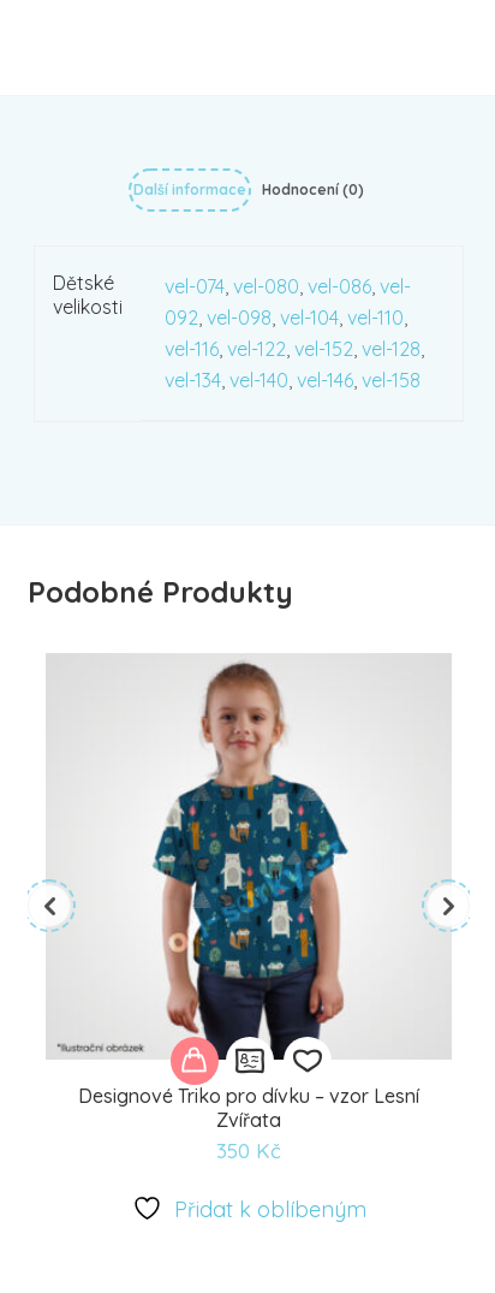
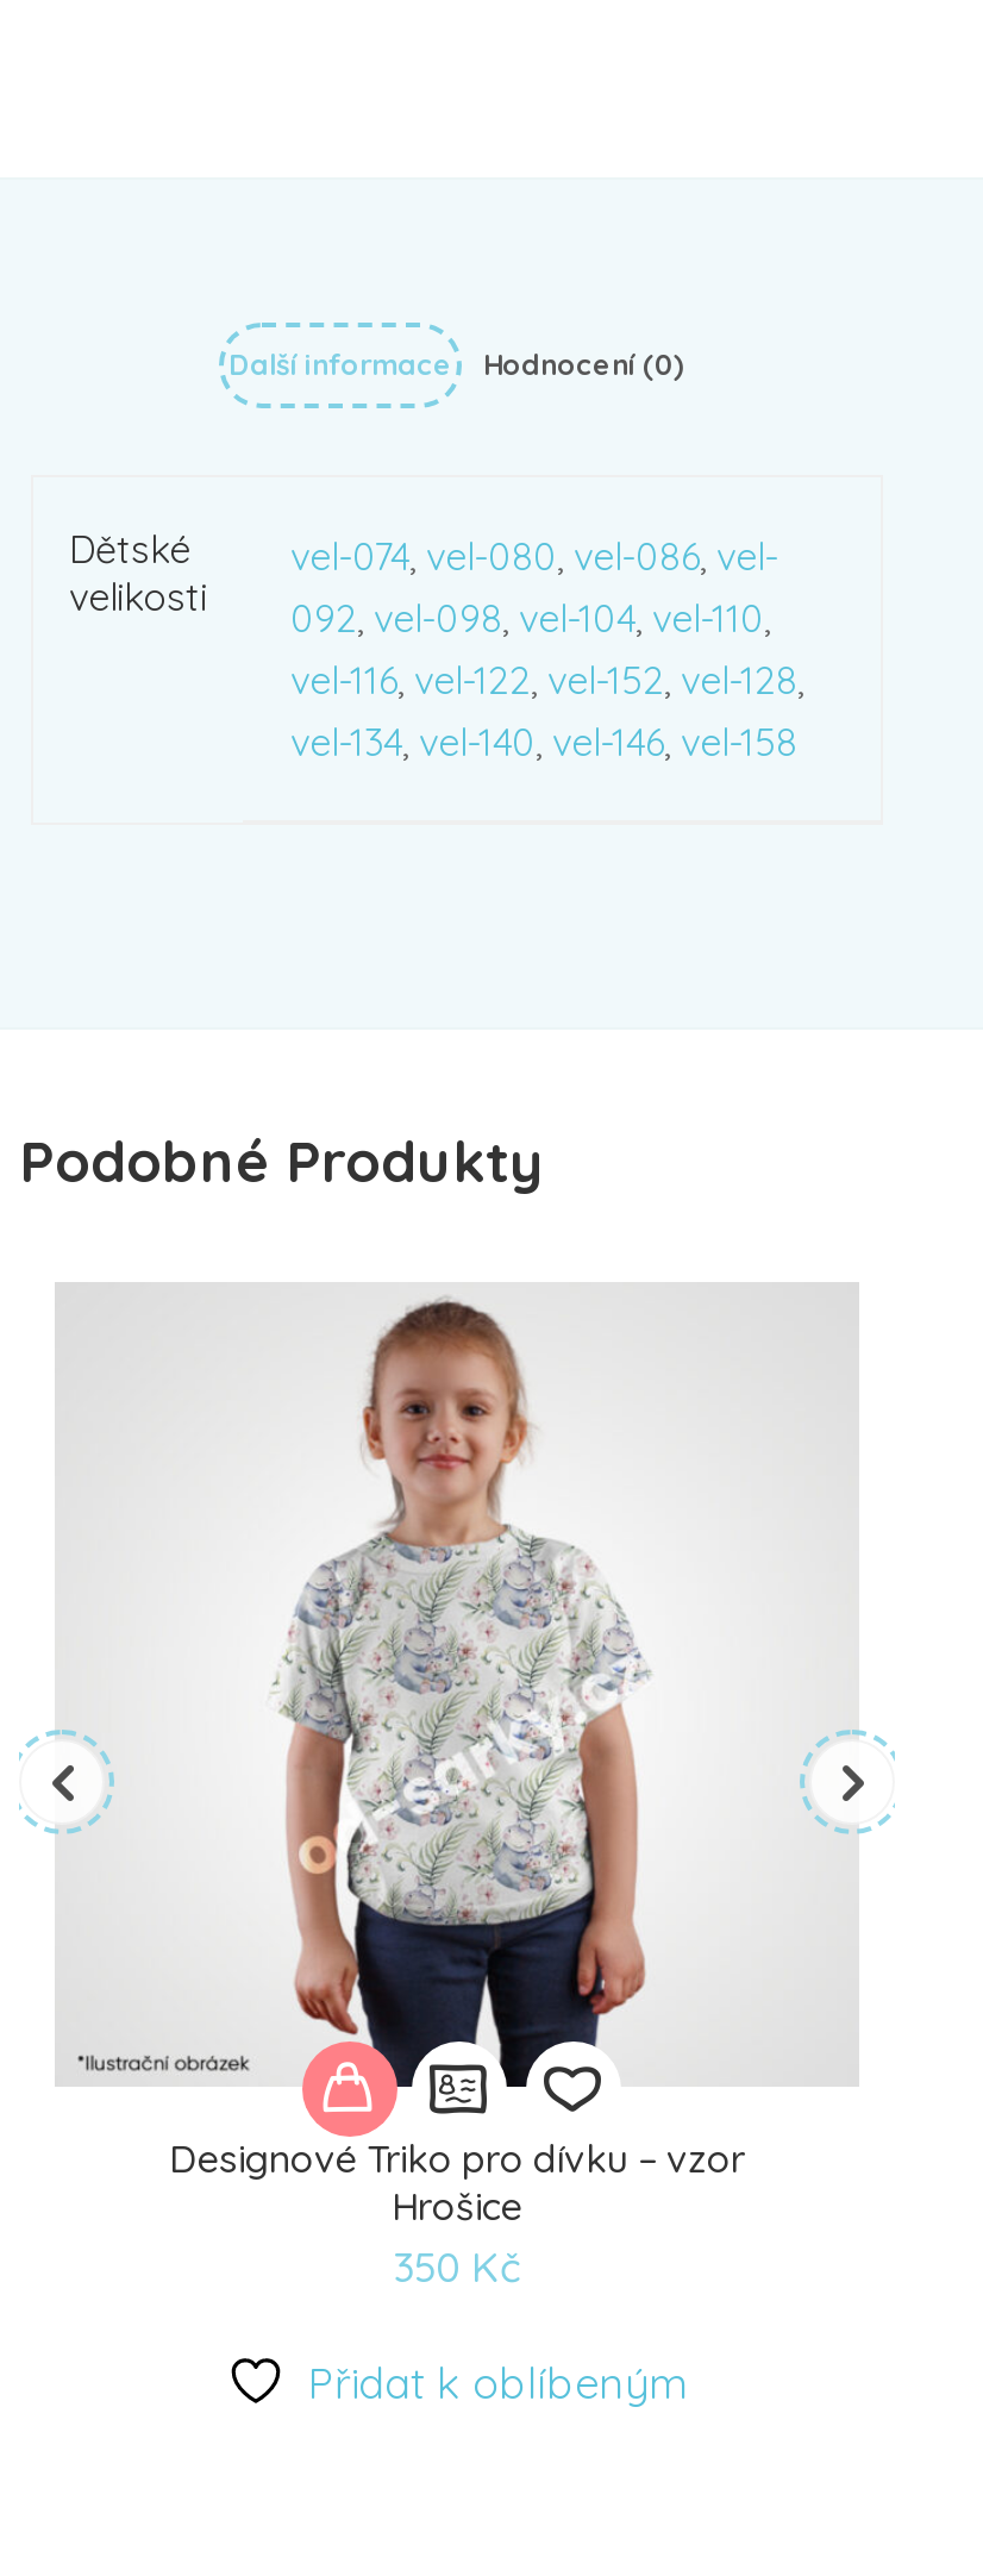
- [image]
+ [image]

- Designové Triko pro dívku – vzor Lesní
- Zvířata
+ Designové Triko pro dívku – vzor
+ Hrošice
